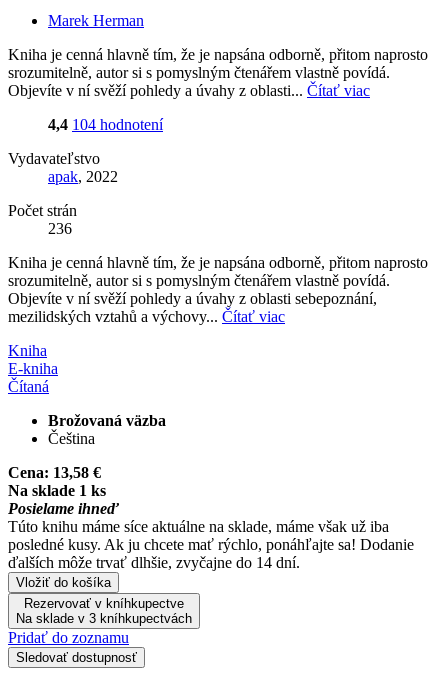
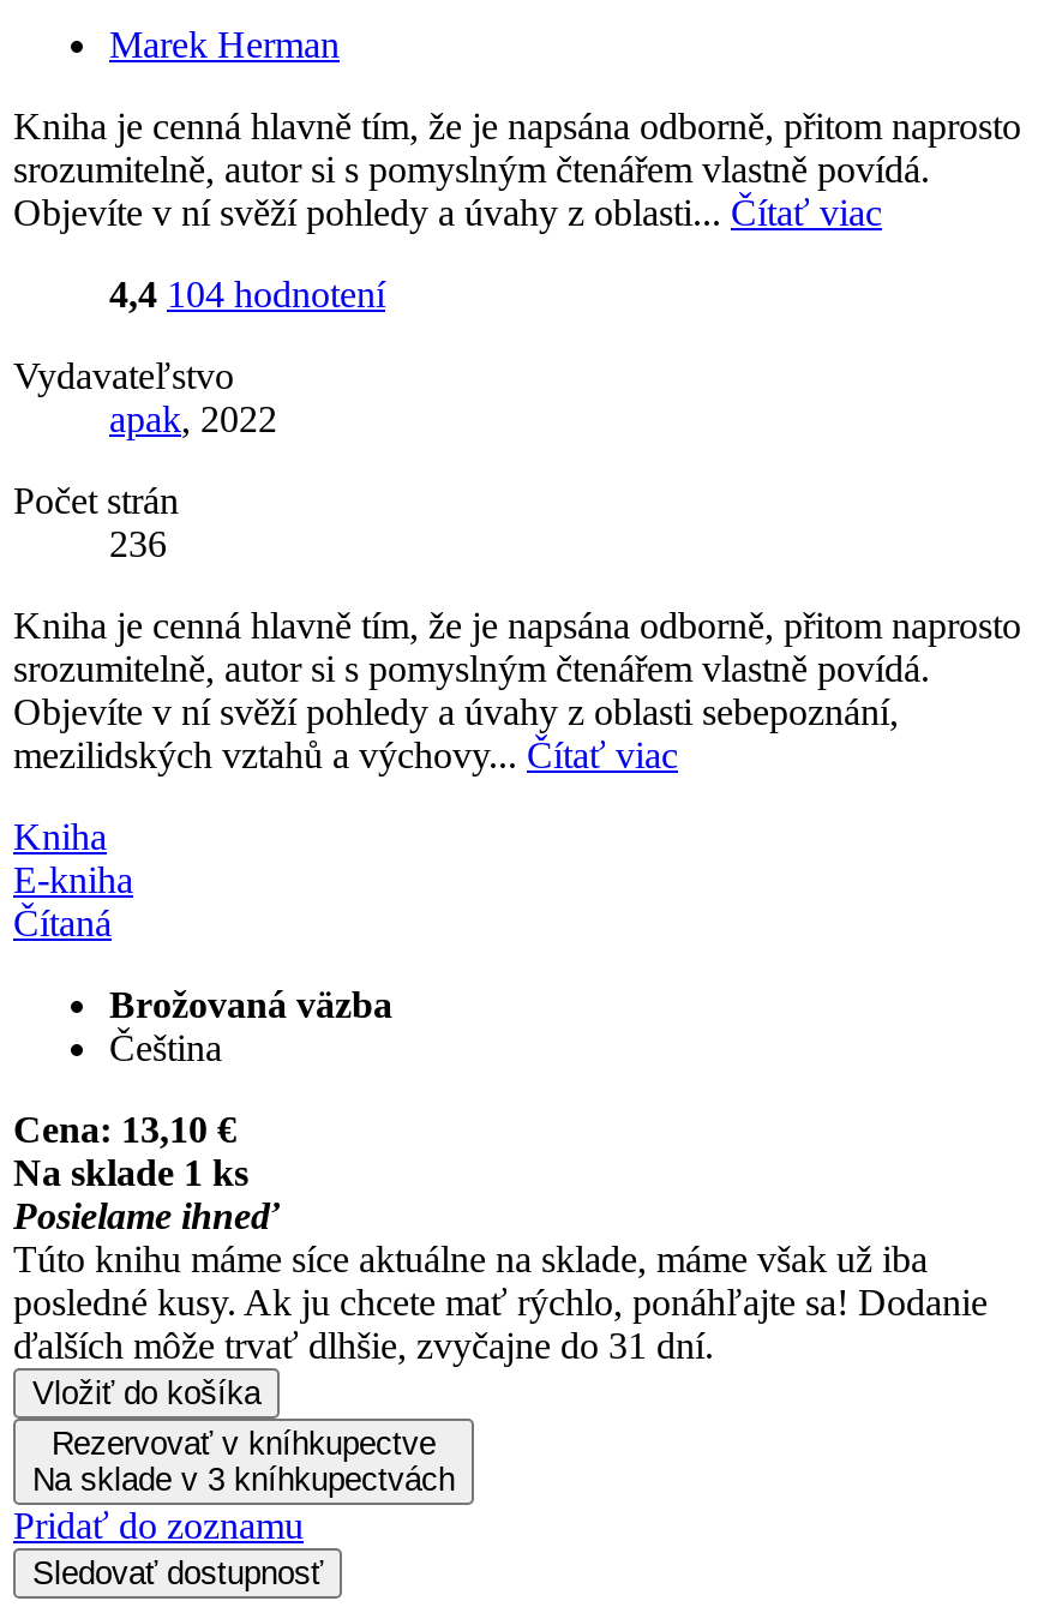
- Cena: 13,58 €
+ Cena: 13,10 €

- ďalších môže trvať dlhšie, zvyčajne do 14 dní.
+ ďalších môže trvať dlhšie, zvyčajne do 31 dní.
